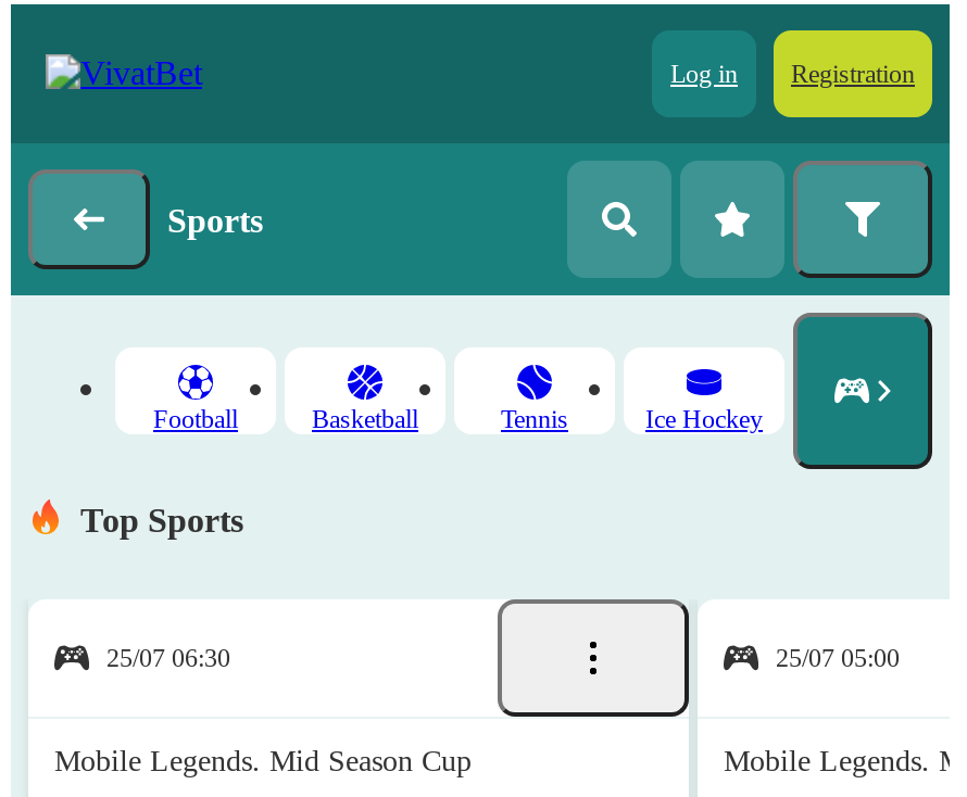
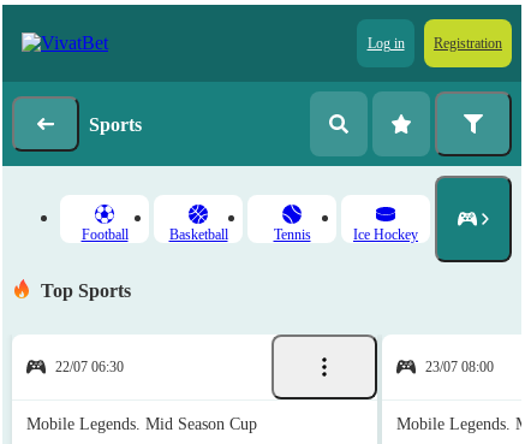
- 25/07 06:30
+ 22/07 06:30

- 25/07 05:00
+ 23/07 08:00
